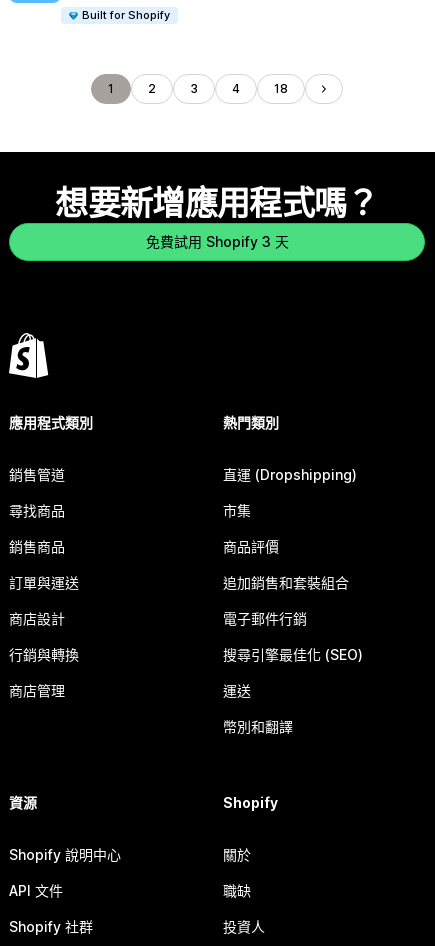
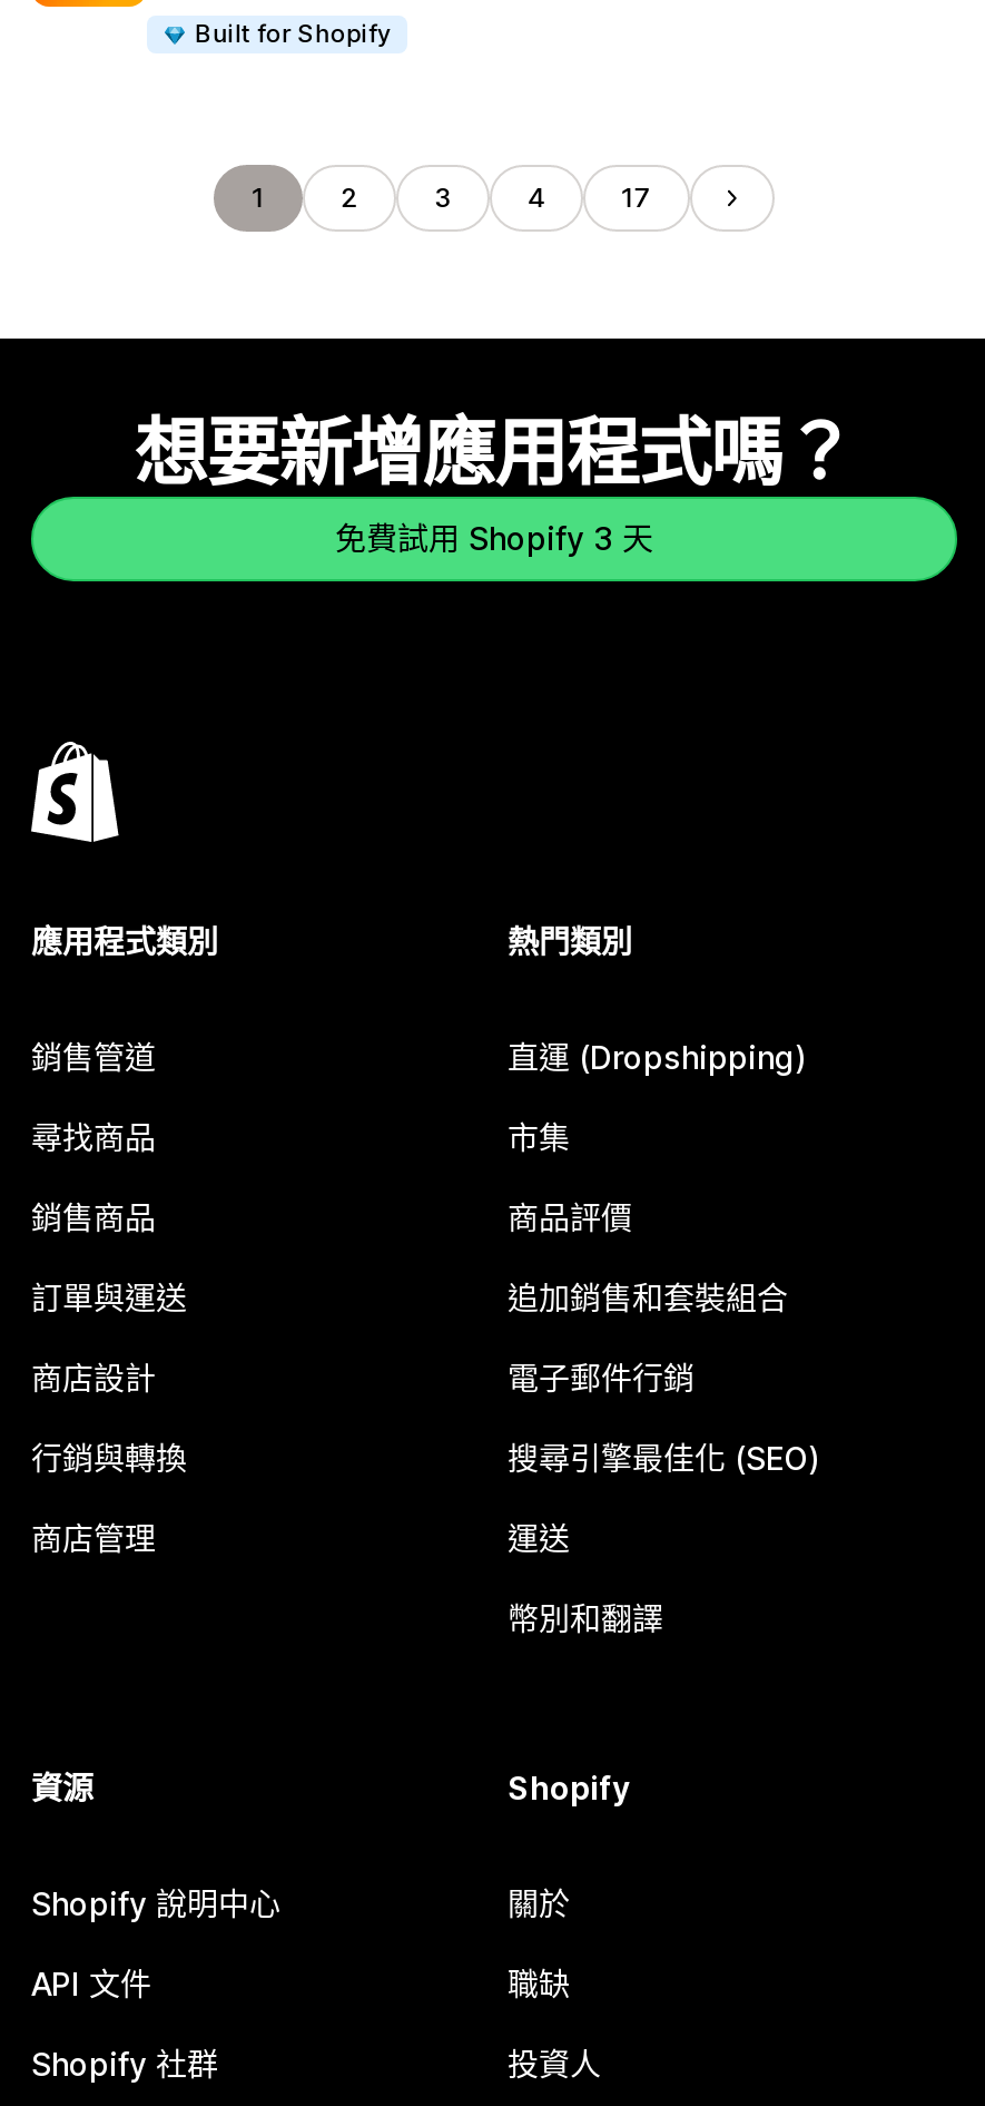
- 18
+ 17
